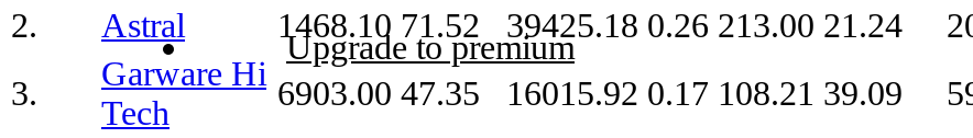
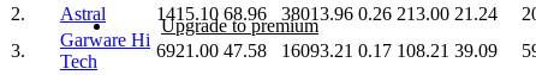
- 1468.10 71.52
+ 1415.10 68.96

- 39425.18 0.26 213.00 21.24
+ 38013.96 0.26 213.00 21.24

- 6903.00 47.35
+ 6921.00 47.58

- 16015.92 0.17 108.21 39.09
+ 16093.21 0.17 108.21 39.09
